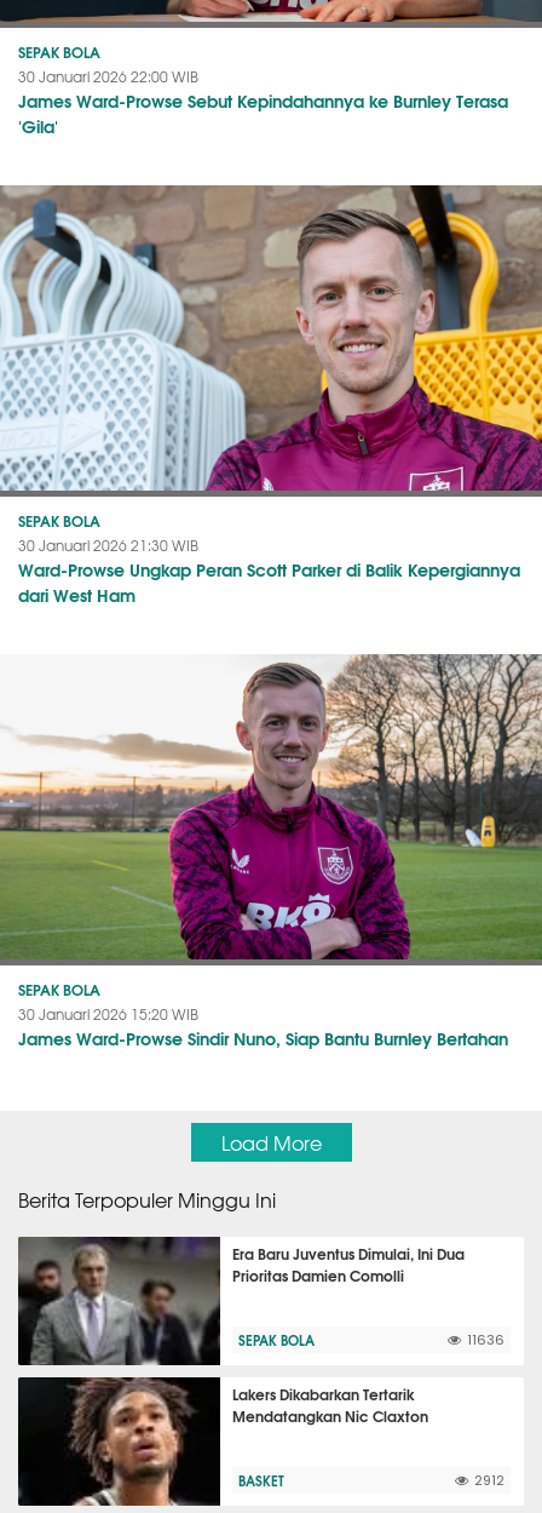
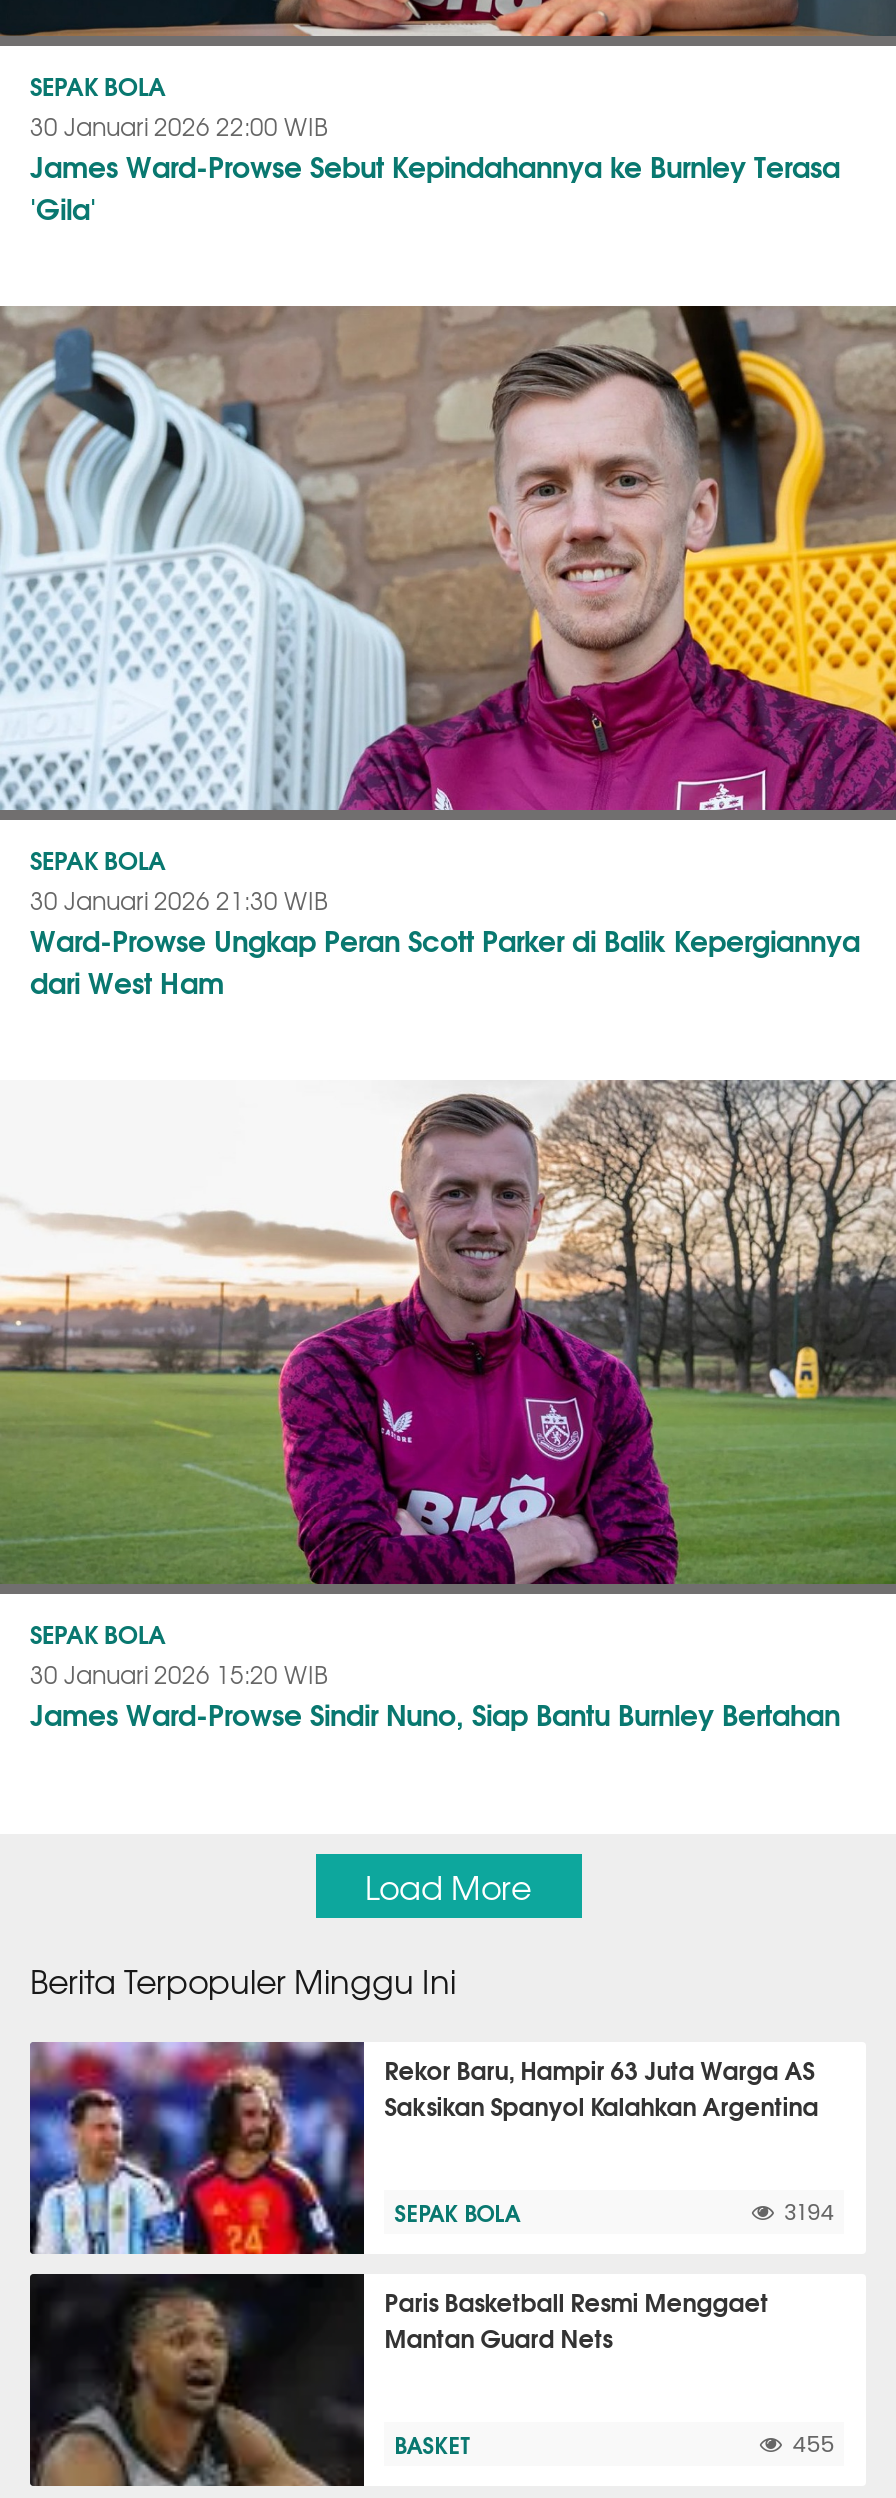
- [image]
- Era Baru Juventus Dimulai, Ini Dua
- Prioritas Damien Comolli
+ [image]
+ Rekor Baru, Hampir 63 Juta Warga AS
+ Saksikan Spanyol Kalahkan Argentina

- 11636
+ 3194

- [image]
- Lakers Dikabarkan Tertarik
- Mendatangkan Nic Claxton
+ [image]
+ Paris Basketball Resmi Menggaet
+ Mantan Guard Nets

- 2912
+ 455
